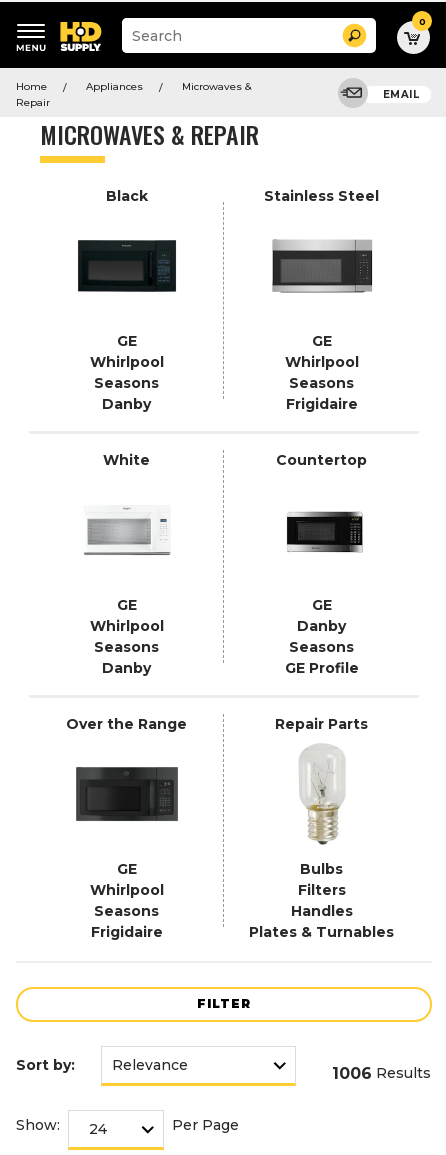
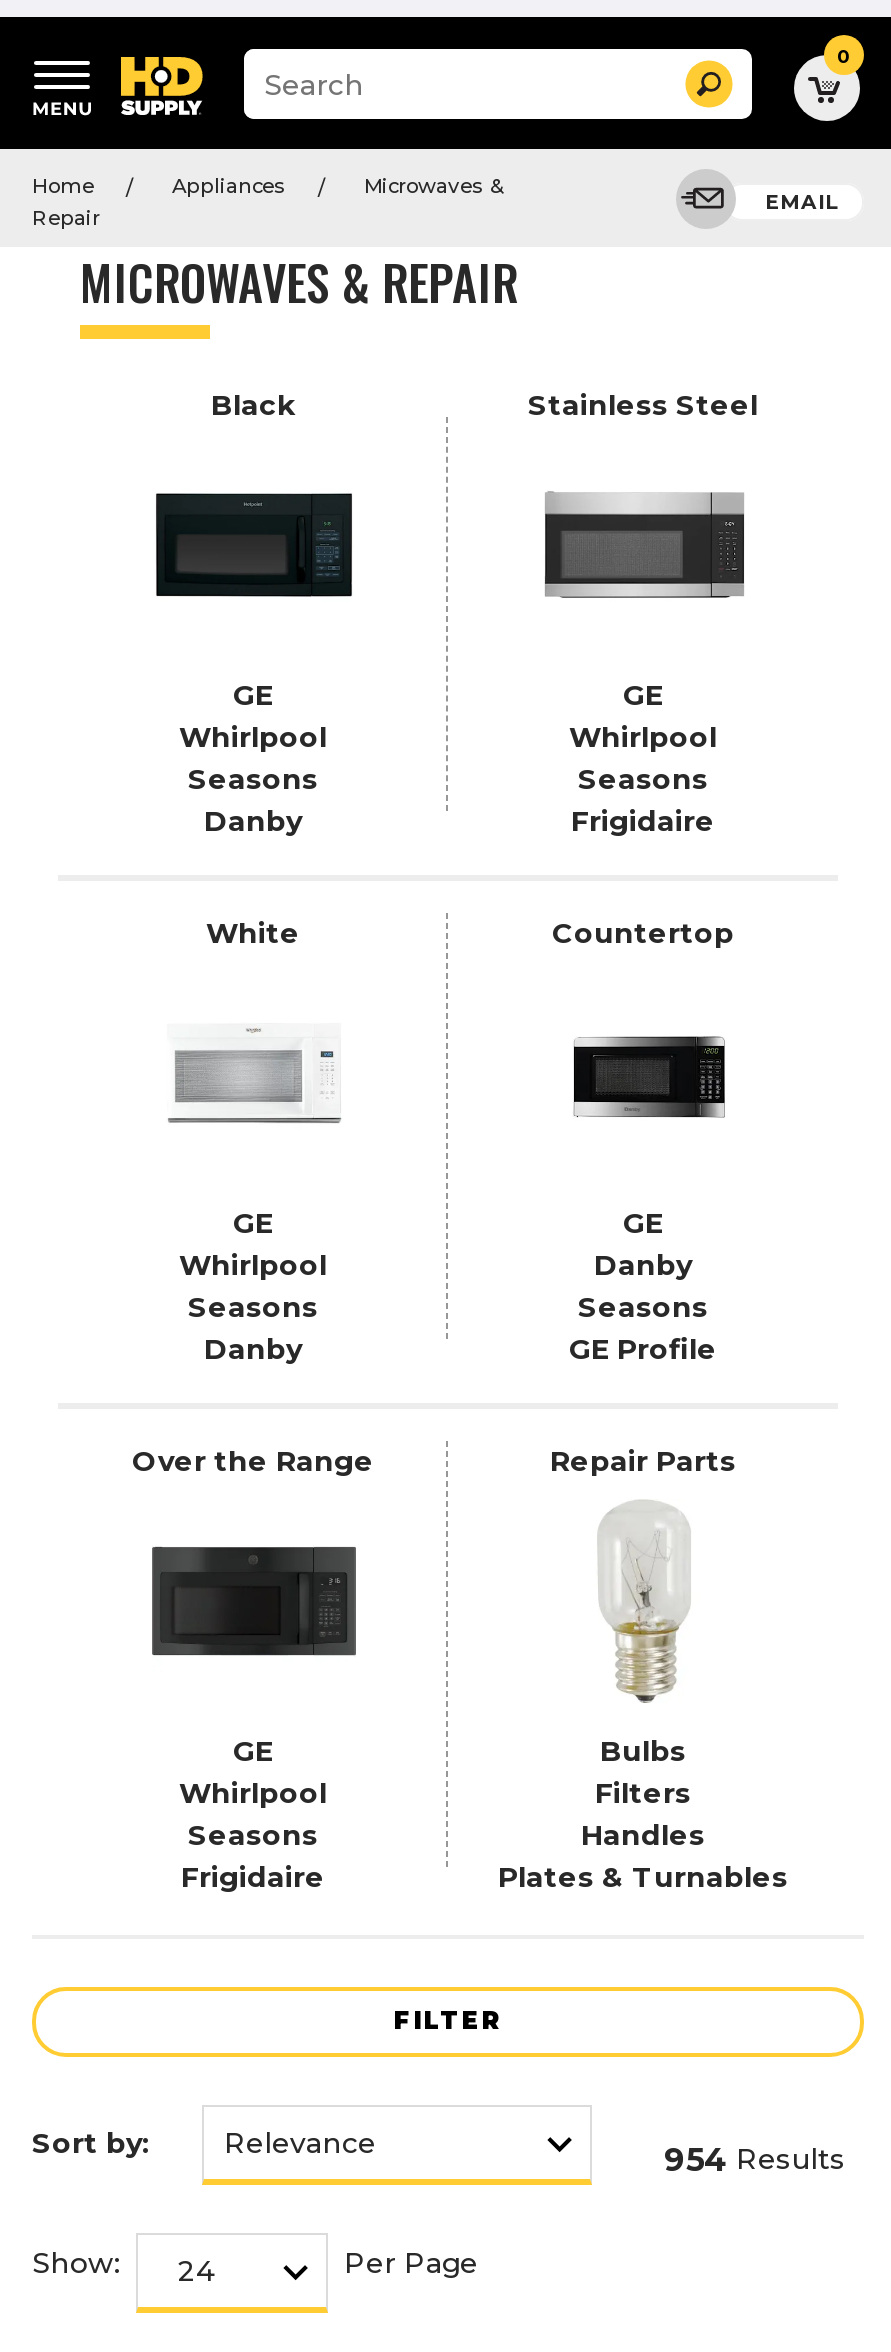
- 1006 Results
+ 954 Results
